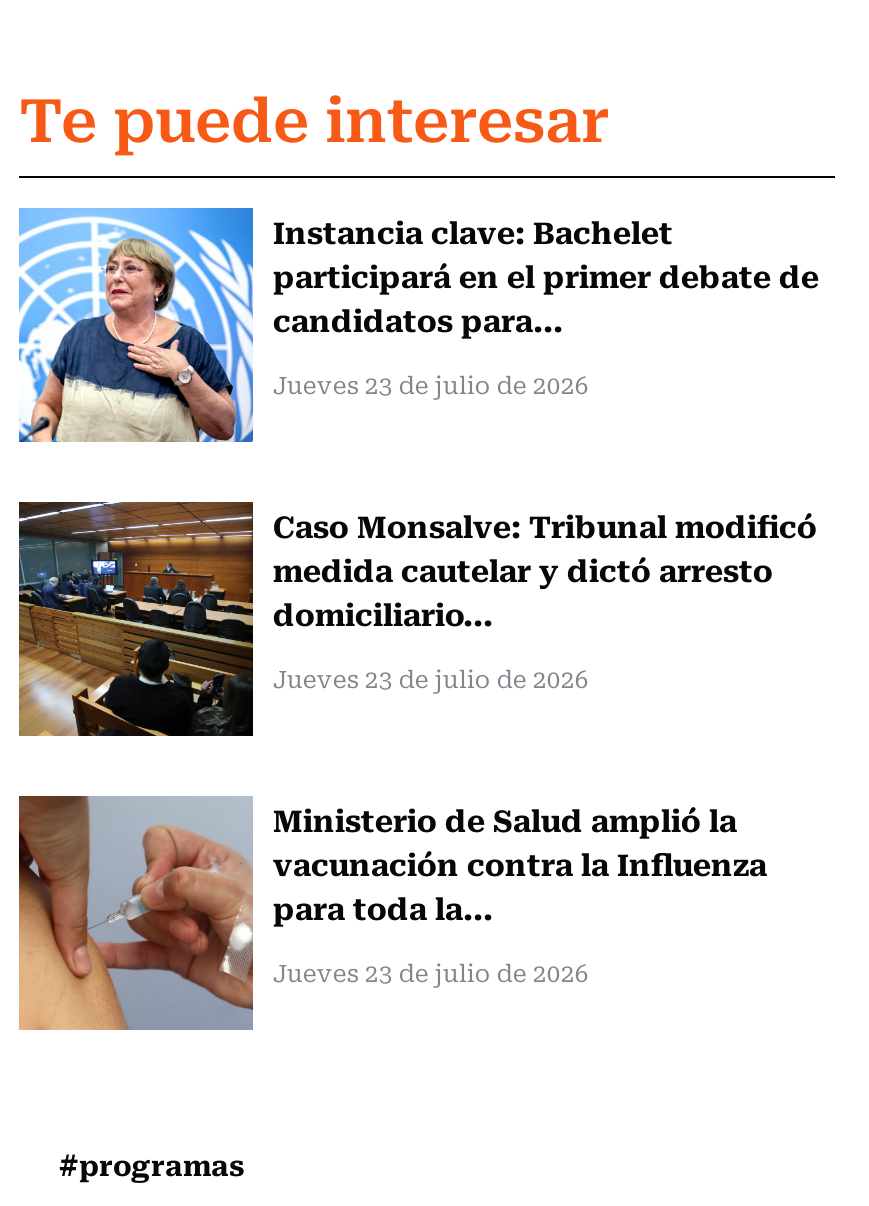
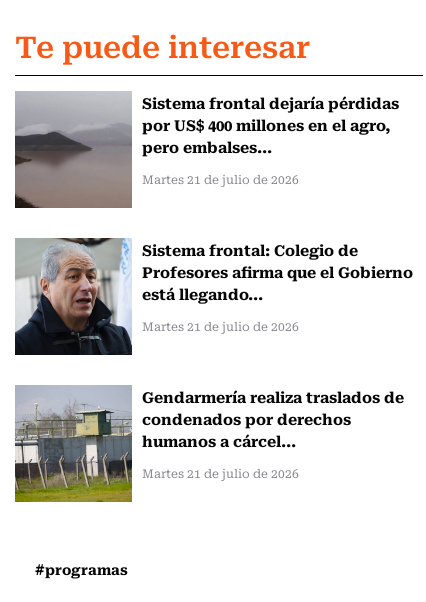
- [image]
- Instancia clave: Bachelet
- participará en el primer debate de
- candidatos para...
+ [image]
+ Sistema frontal dejaría pérdidas
+ por US$ 400 millones en el agro,
+ pero embalses...

- Jueves 23 de julio de 2026
+ Martes 21 de julio de 2026

- [image]
- Caso Monsalve: Tribunal modificó
- medida cautelar y dictó arresto
- domiciliario...
+ [image]
+ Sistema frontal: Colegio de
+ Profesores afirma que el Gobierno
+ está llegando...

- Jueves 23 de julio de 2026
+ Martes 21 de julio de 2026

- [image]
- Ministerio de Salud amplió la
- vacunación contra la Influenza
- para toda la...
+ [image]
+ Gendarmería realiza traslados de
+ condenados por derechos
+ humanos a cárcel...

- Jueves 23 de julio de 2026
+ Martes 21 de julio de 2026
